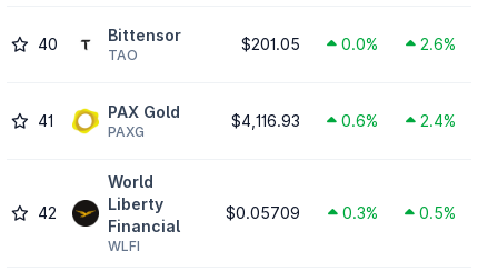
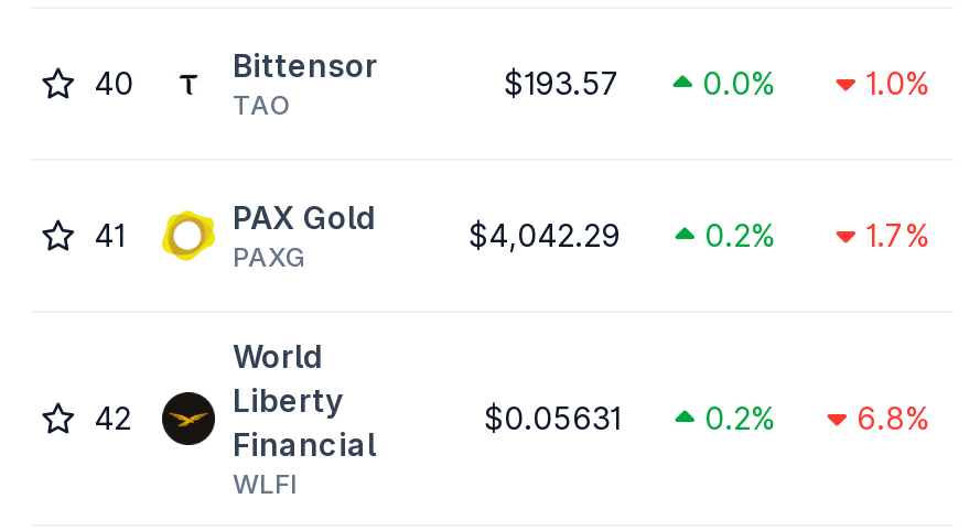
- $201.05
+ $193.57

- 2.6%
+ 1.0%

- $4,116.93
+ $4,042.29

- 0.6%
+ 0.2%

- 2.4%
+ 1.7%

- $0.05709
+ $0.05631

- 0.3%
+ 0.2%

- 0.5%
+ 6.8%
